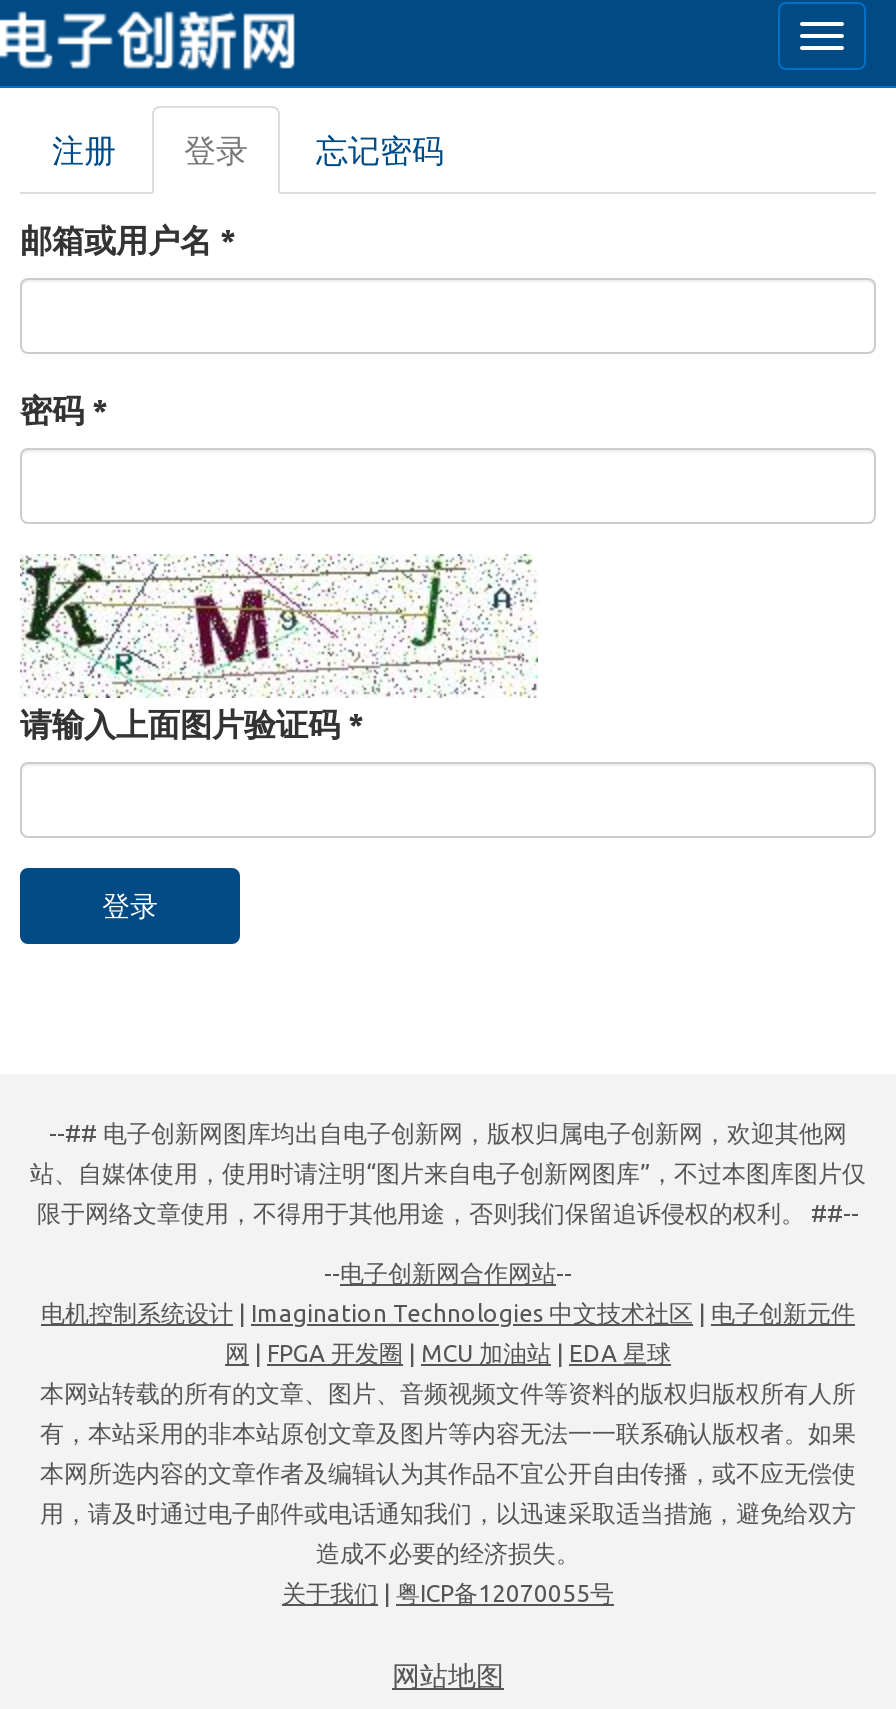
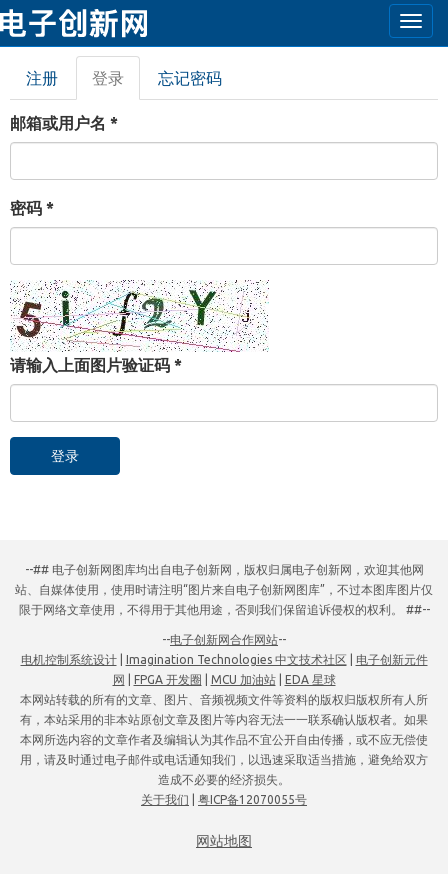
- [image]
+ [image]
